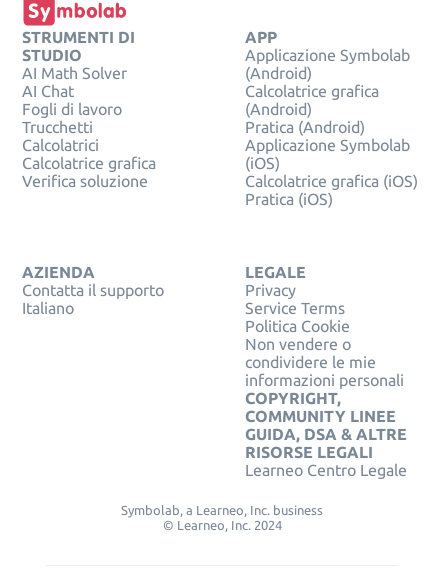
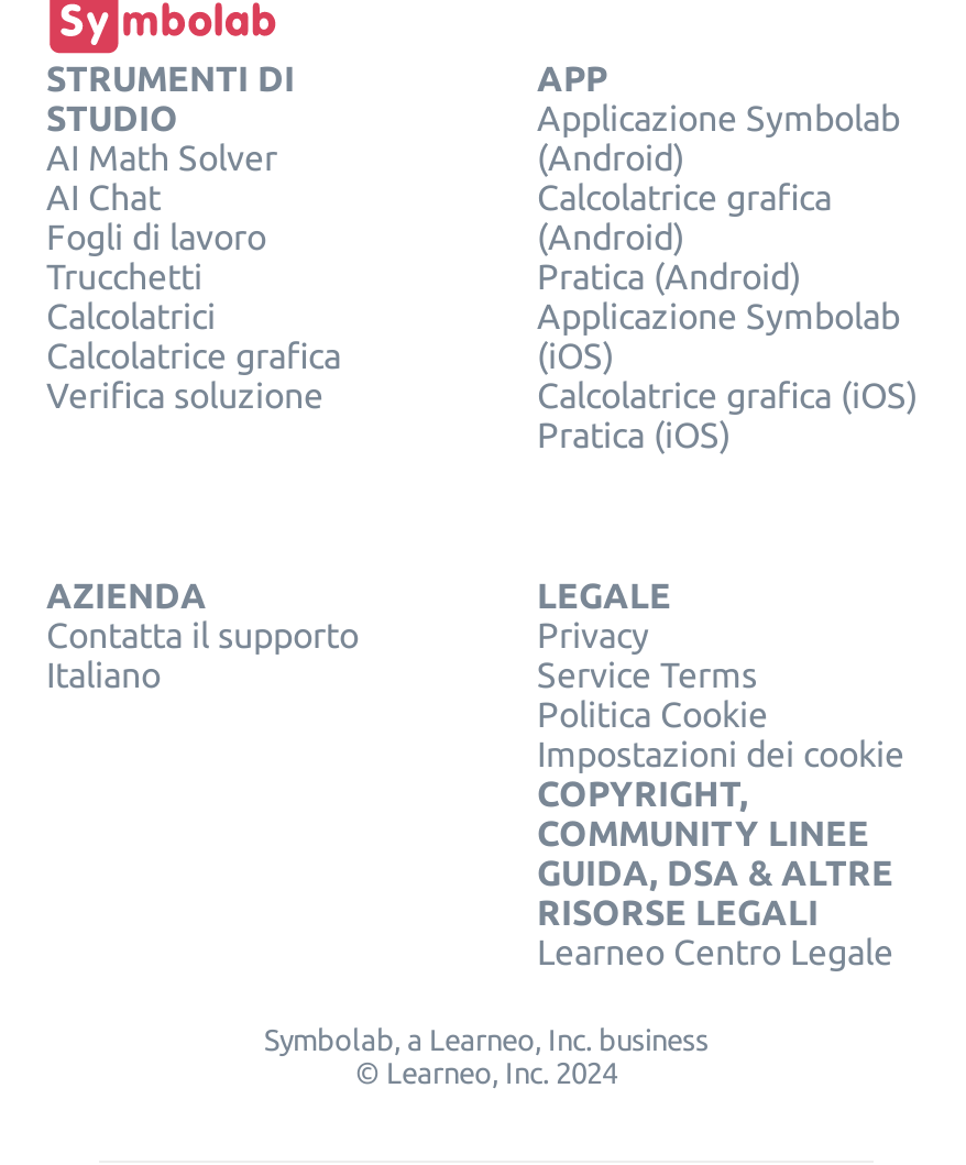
- Non vendere o
- condividere le mie
- informazioni personali
+ Impostazioni dei cookie
